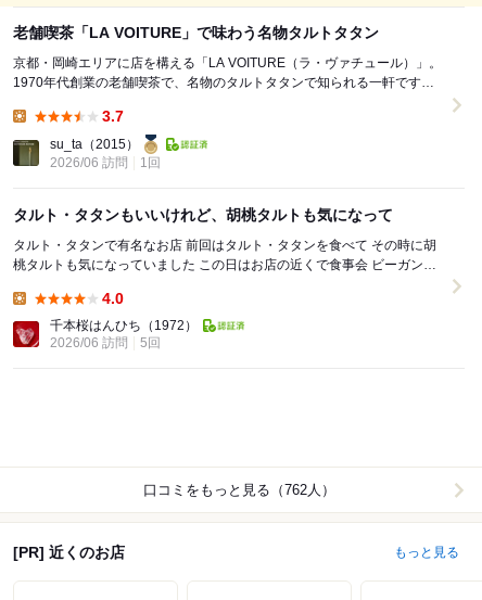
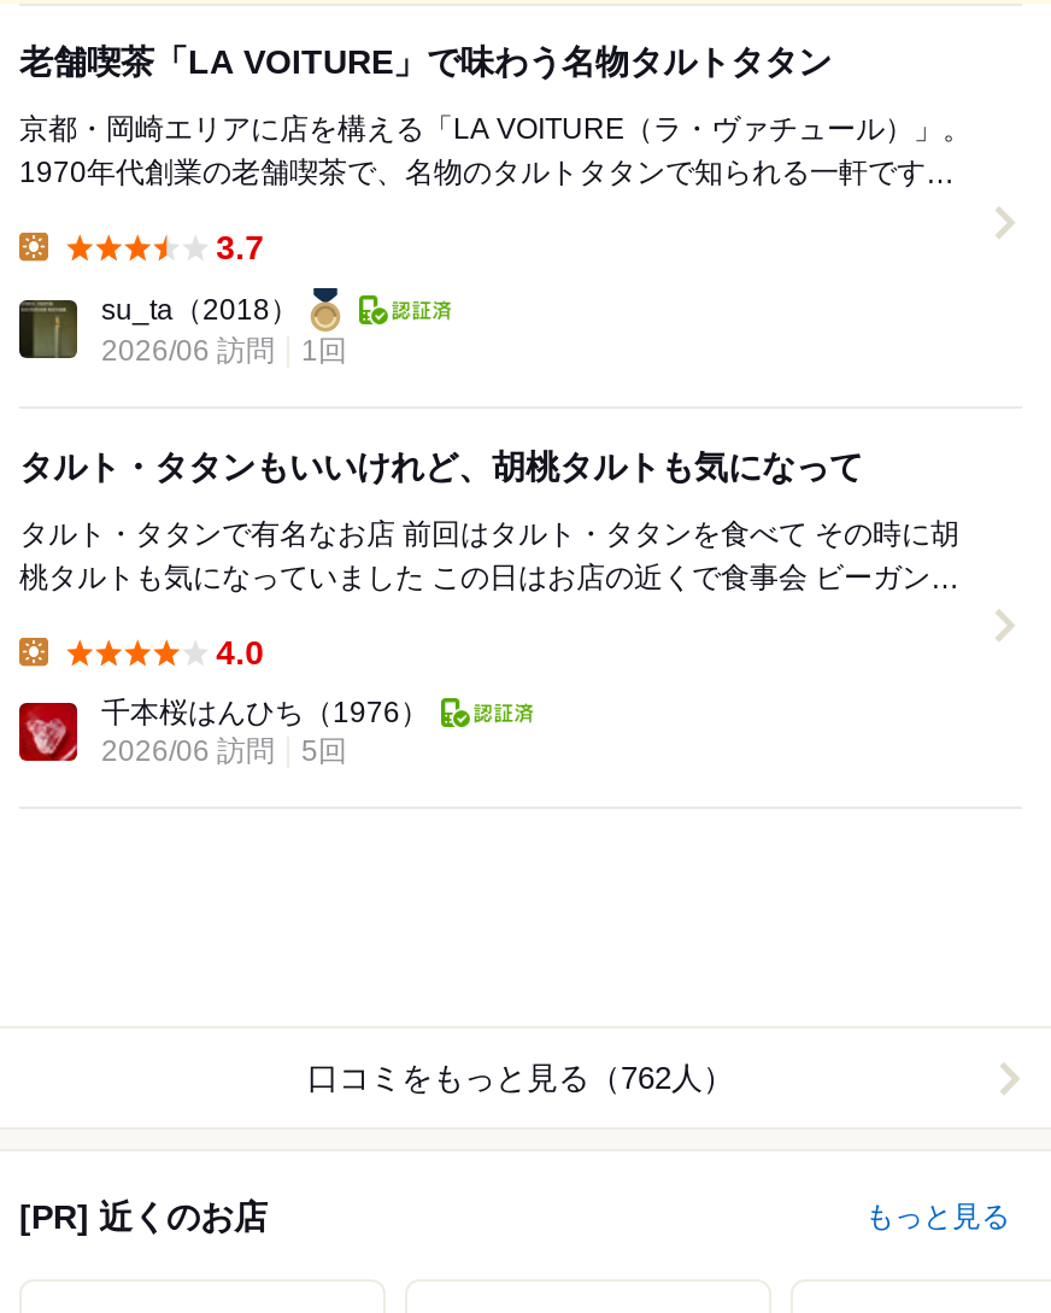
- su_ta（2015）
+ su_ta（2018）

- 千本桜はんひち（1972）
+ 千本桜はんひち（1976）
